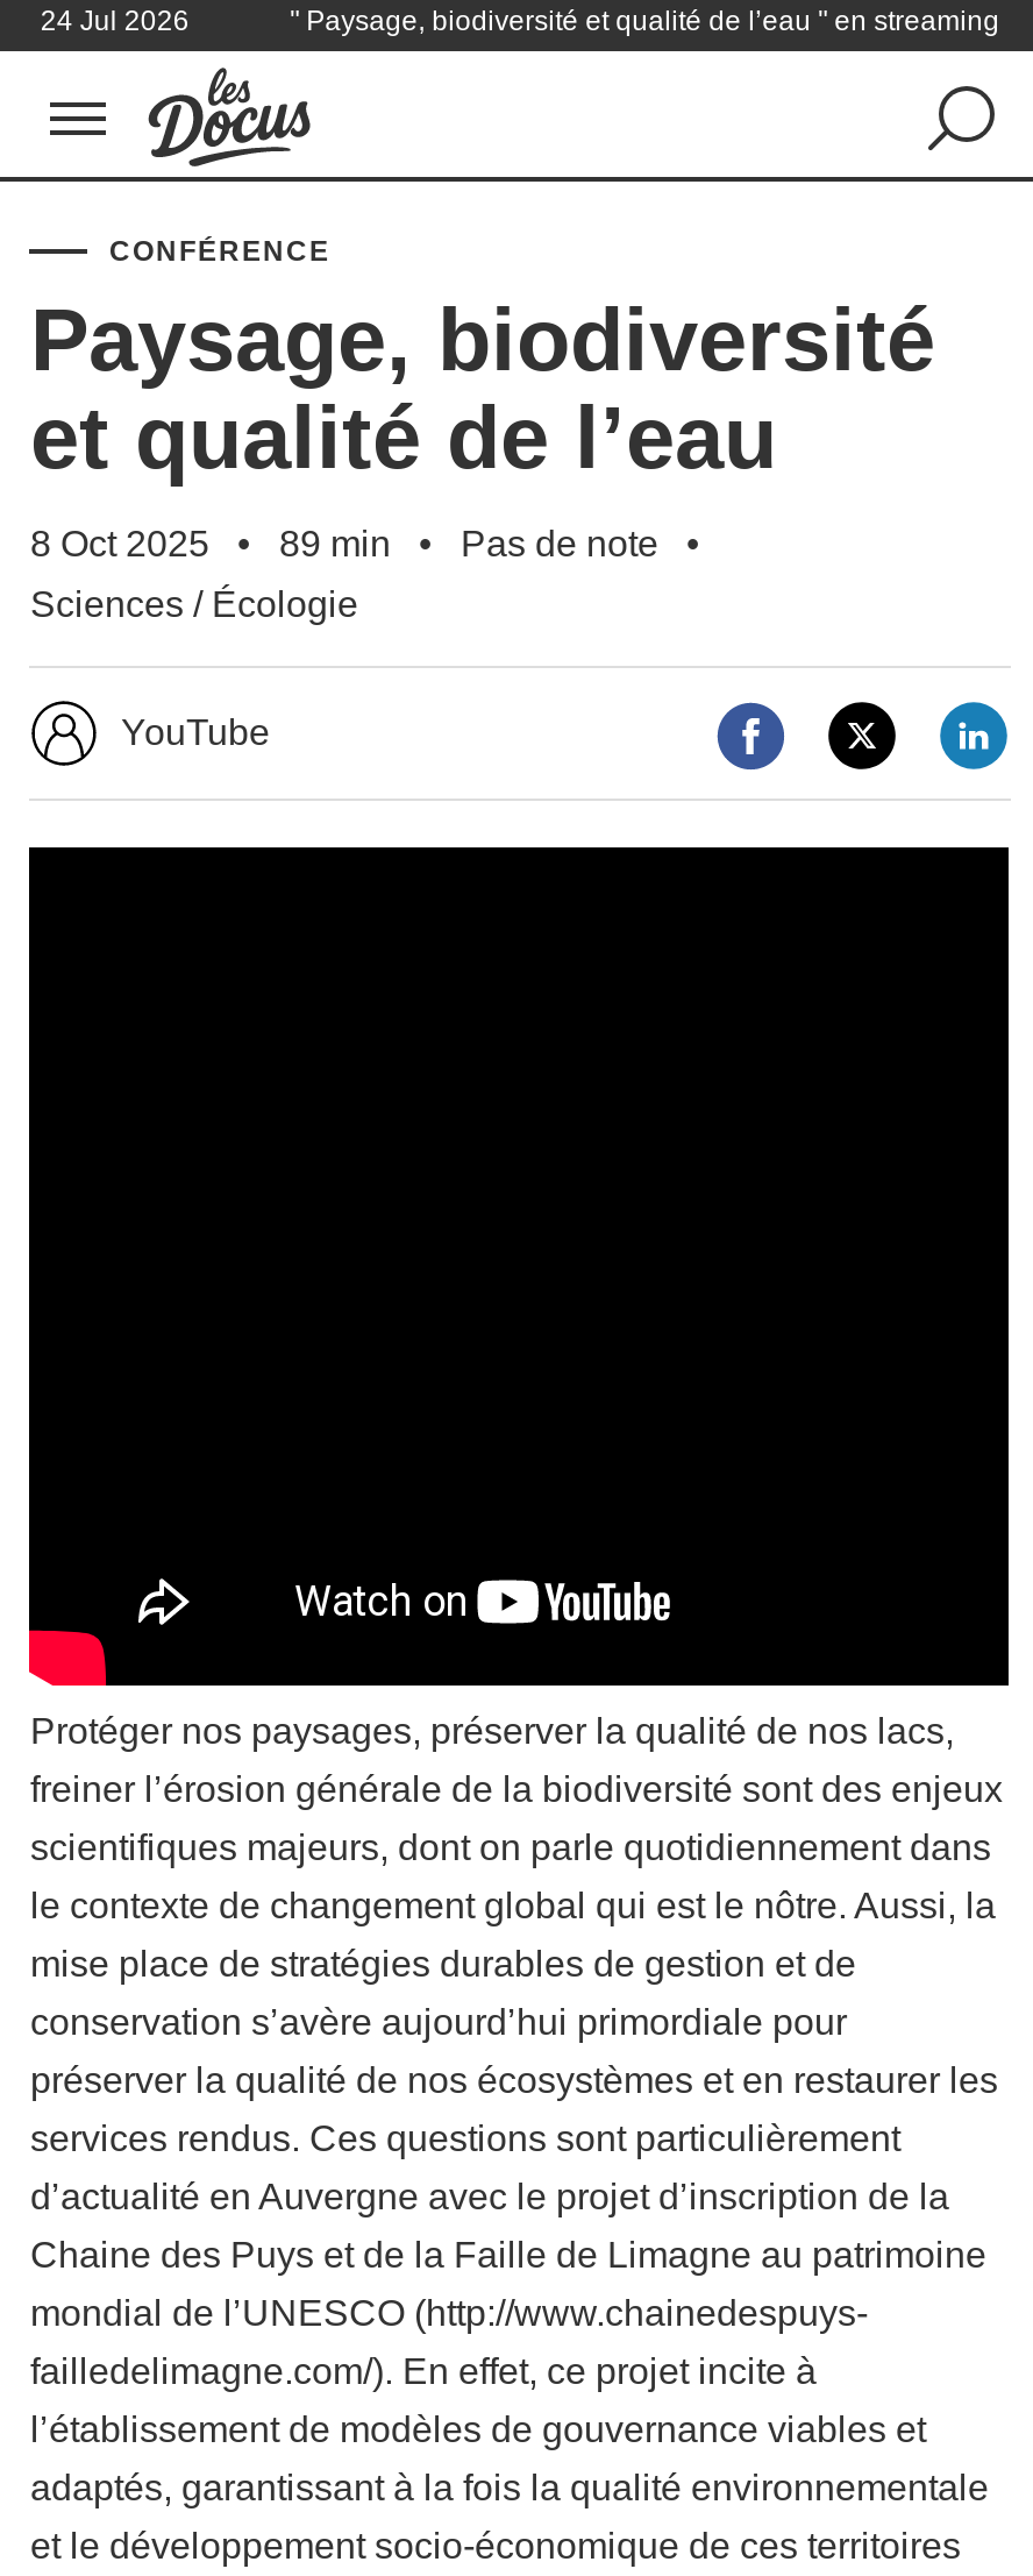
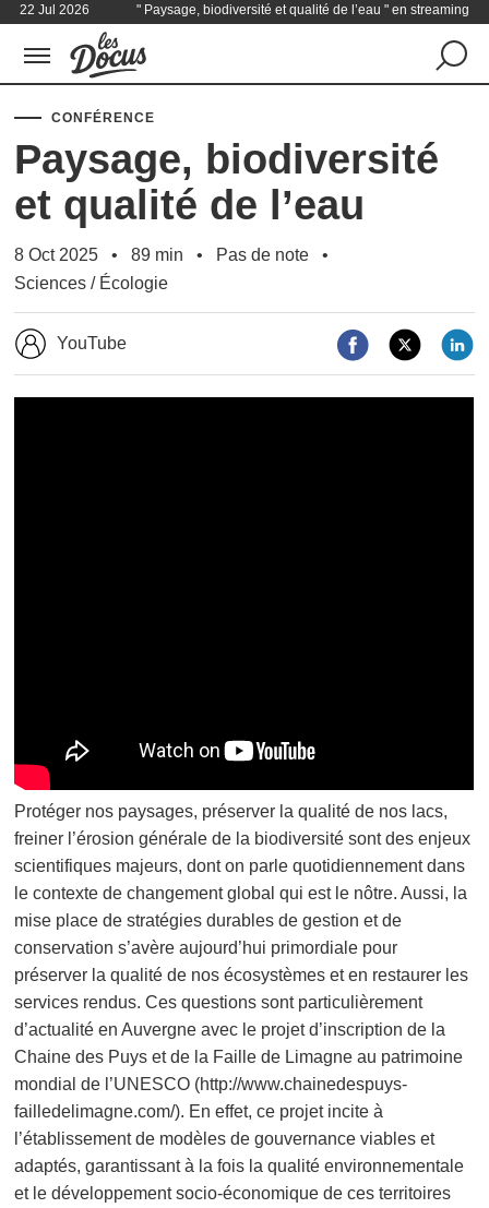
- 24 Jul 2026
+ 22 Jul 2026
